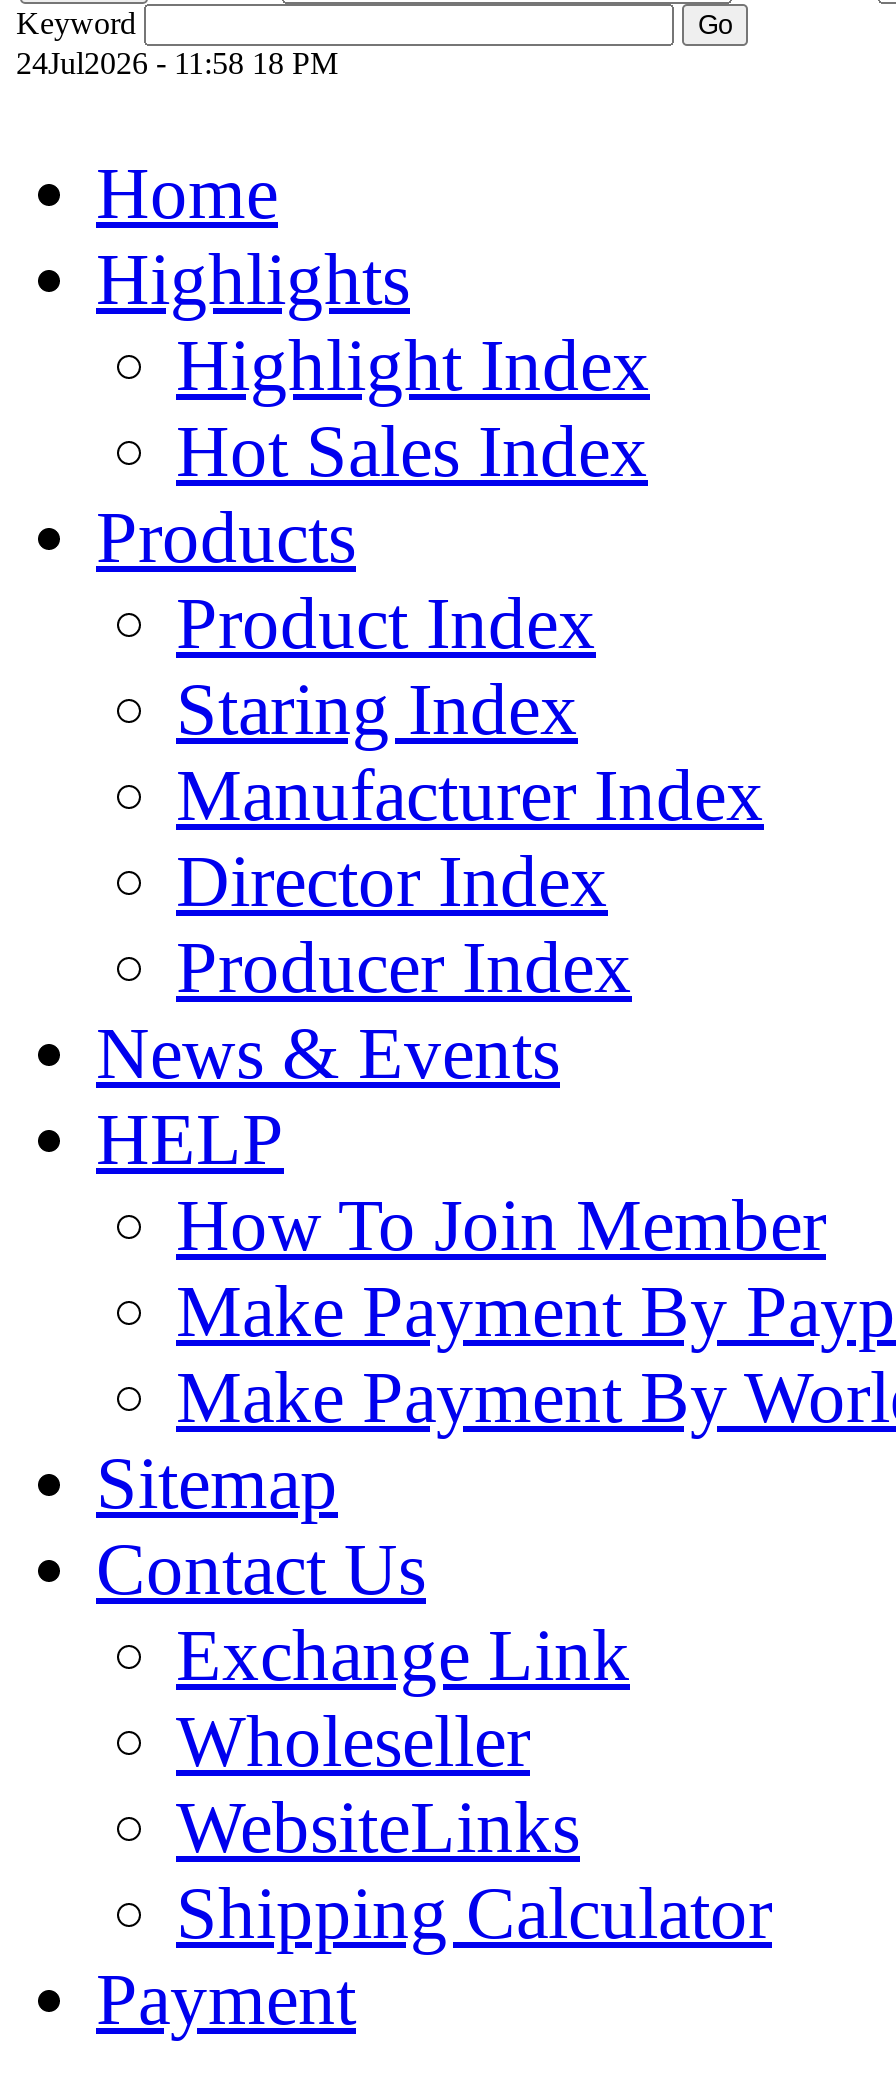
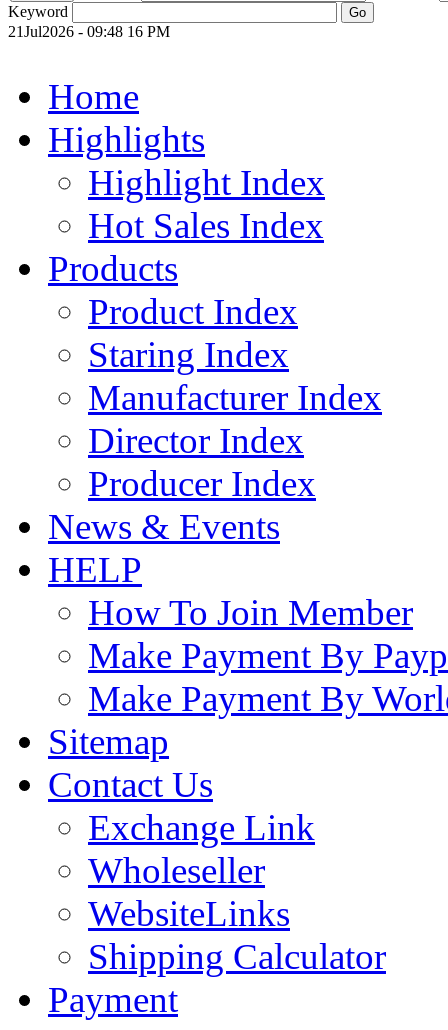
- 24Jul2026 - 11:58 18 PM
+ 21Jul2026 - 09:48 16 PM
